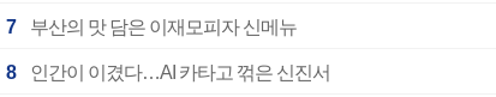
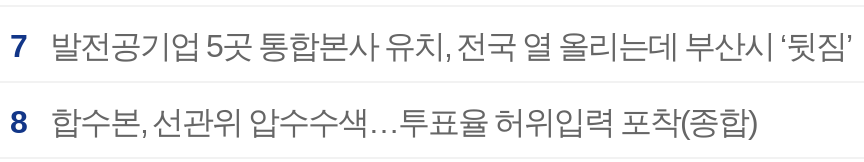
- 부산의 맛 담은 이재모피자 신메뉴
+ 발전공기업 5곳 통합본사 유치, 전국 열 올리는데 부산시 ‘뒷짐’

- 인간이 이겼다…AI 카타고 꺾은 신진서
+ 합수본, 선관위 압수수색…투표율 허위입력 포착(종합)
